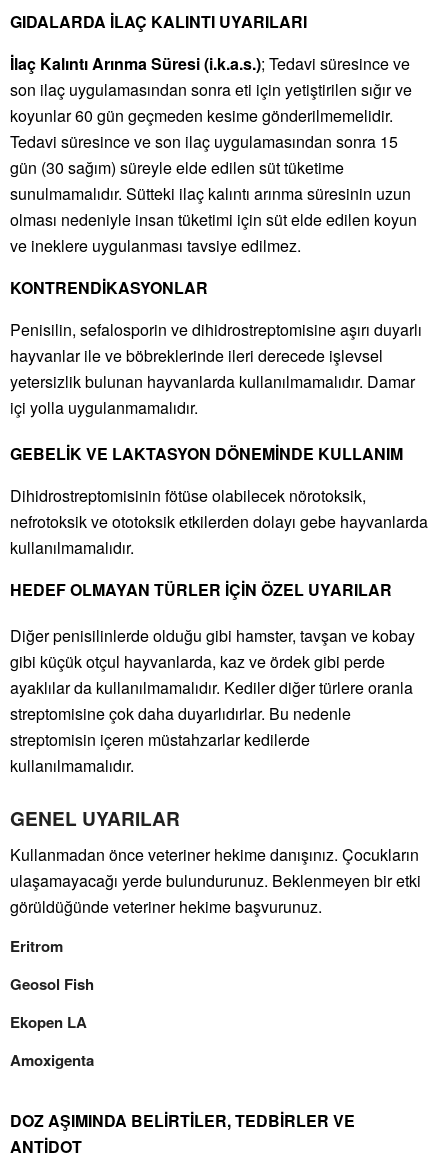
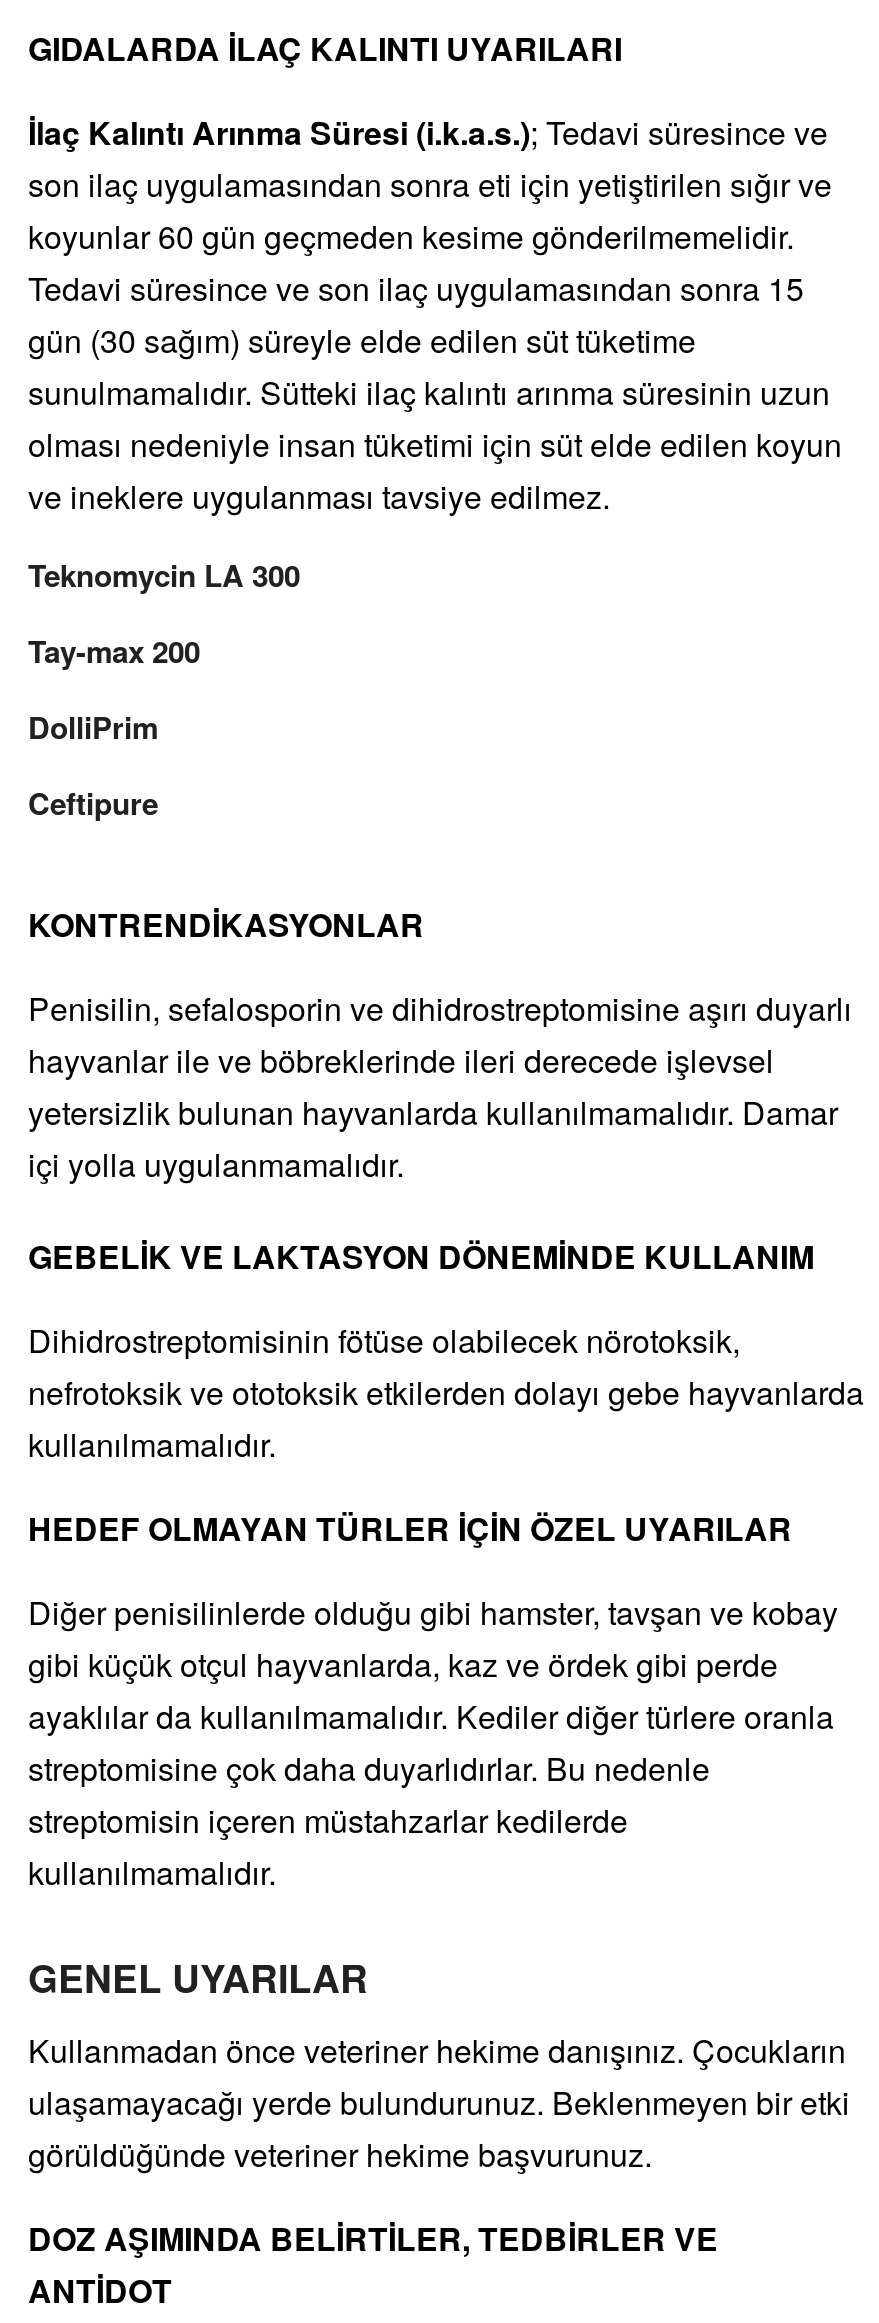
+ Teknomycin LA 300
+ Tay-max 200
+ DolliPrim
+ Ceftipure

moved down: KONTRENDİKASYONLAR | Penisilin, sefalosporin ve dihidrostreptomisine aşırı duyarlı | hayvanlar ile ve böbreklerinde ileri derecede işlevsel | ... | kullanılmamalıdır. | HEDEF OLMAYAN TÜRLER İÇİN ÖZEL UYARILAR

moved down: Diğer penisilinlerde olduğu gibi hamster, tavşan ve kobay | gibi küçük otçul hayvanlarda, kaz ve ördek gibi perde | ayaklılar da kullanılmamalıdır. Kediler diğer türlere oranla | ... | ulaşamayacağı yerde bulundurunuz. Beklenmeyen bir etki | görüldüğünde veteriner hekime başvurunuz.

- Eritrom
- Geosol Fish
- Ekopen LA
- Amoxigenta
